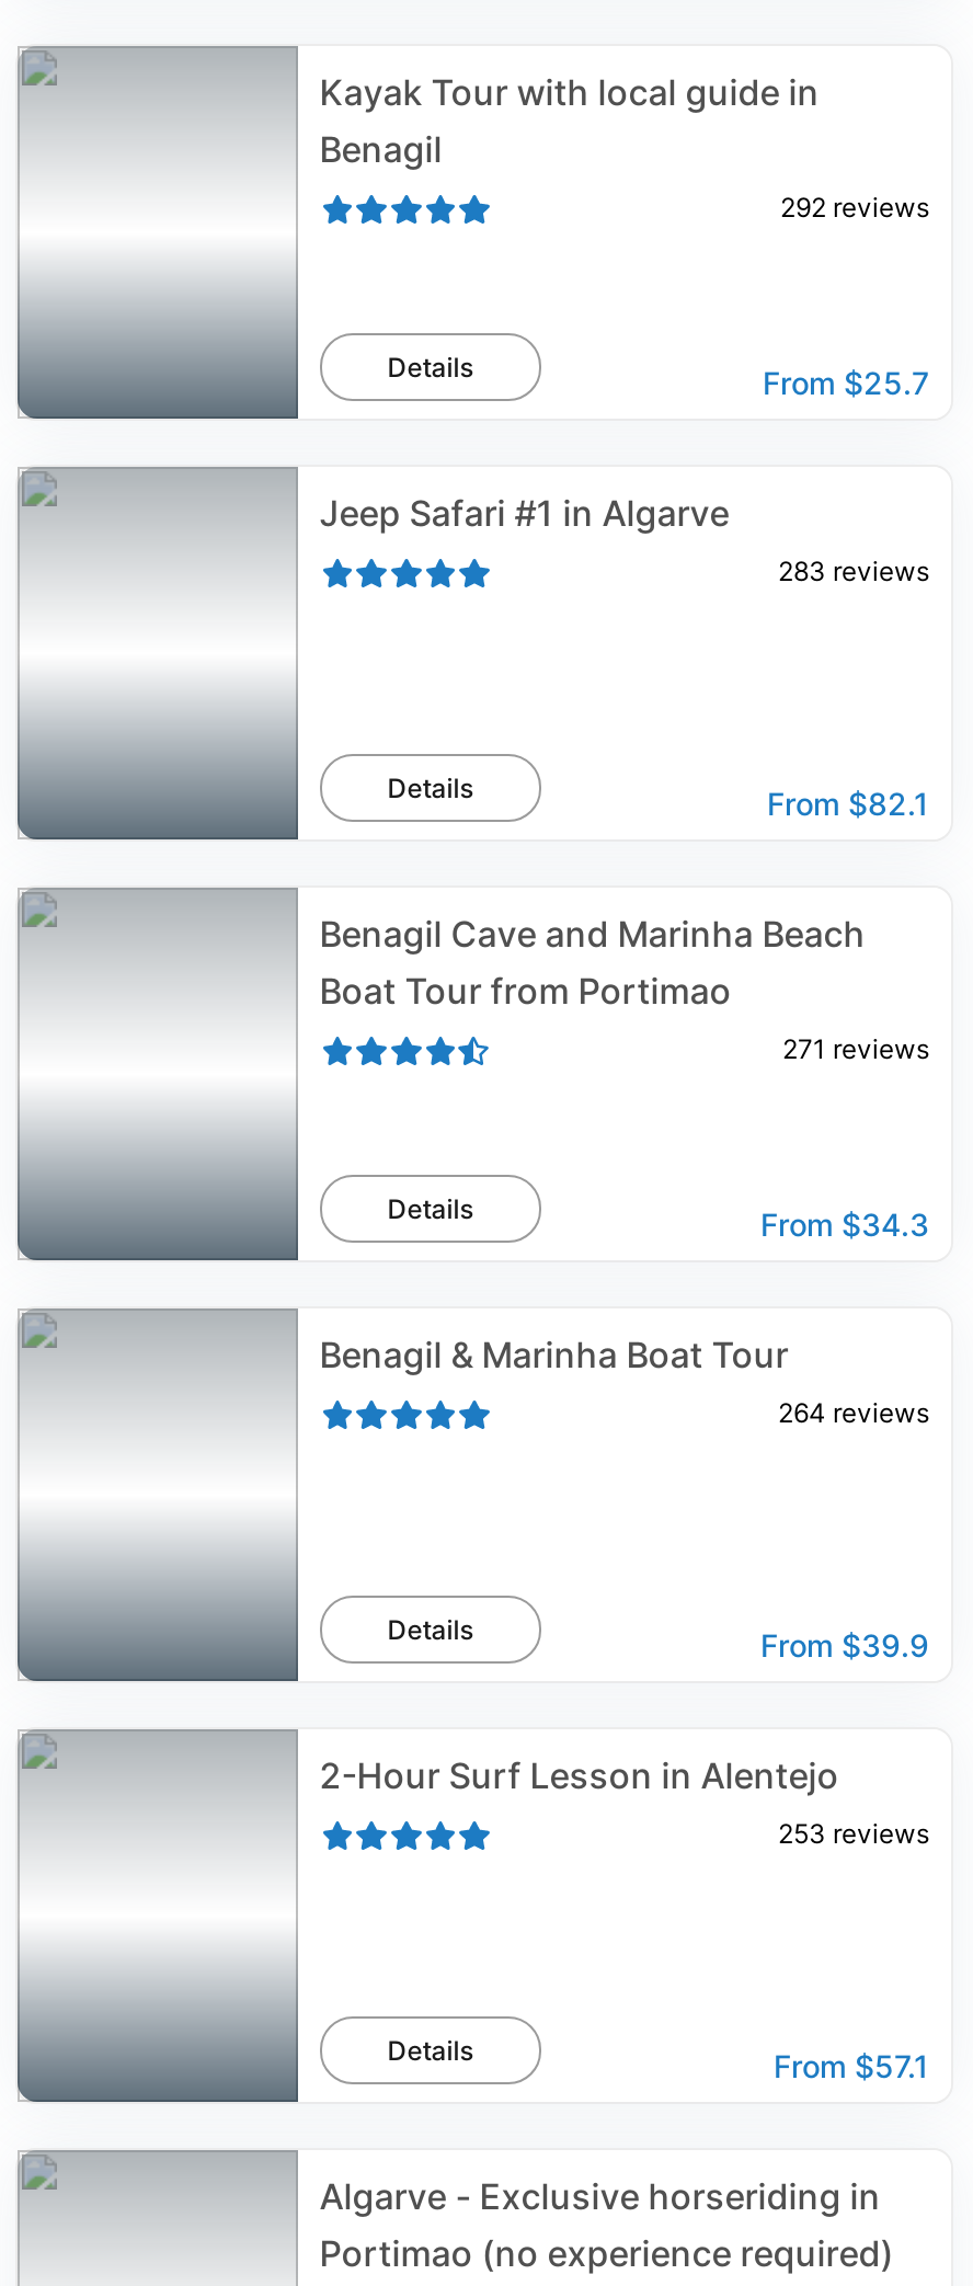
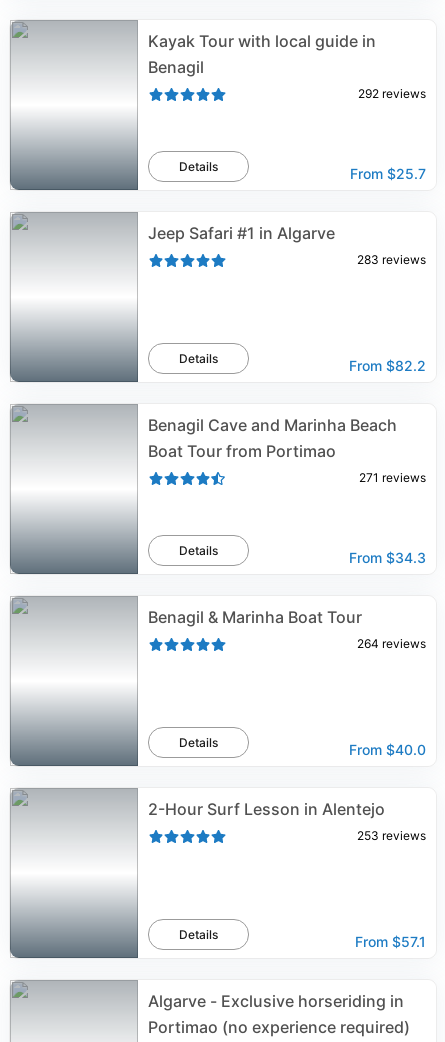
- From $82.1
+ From $82.2

- From $39.9
+ From $40.0
